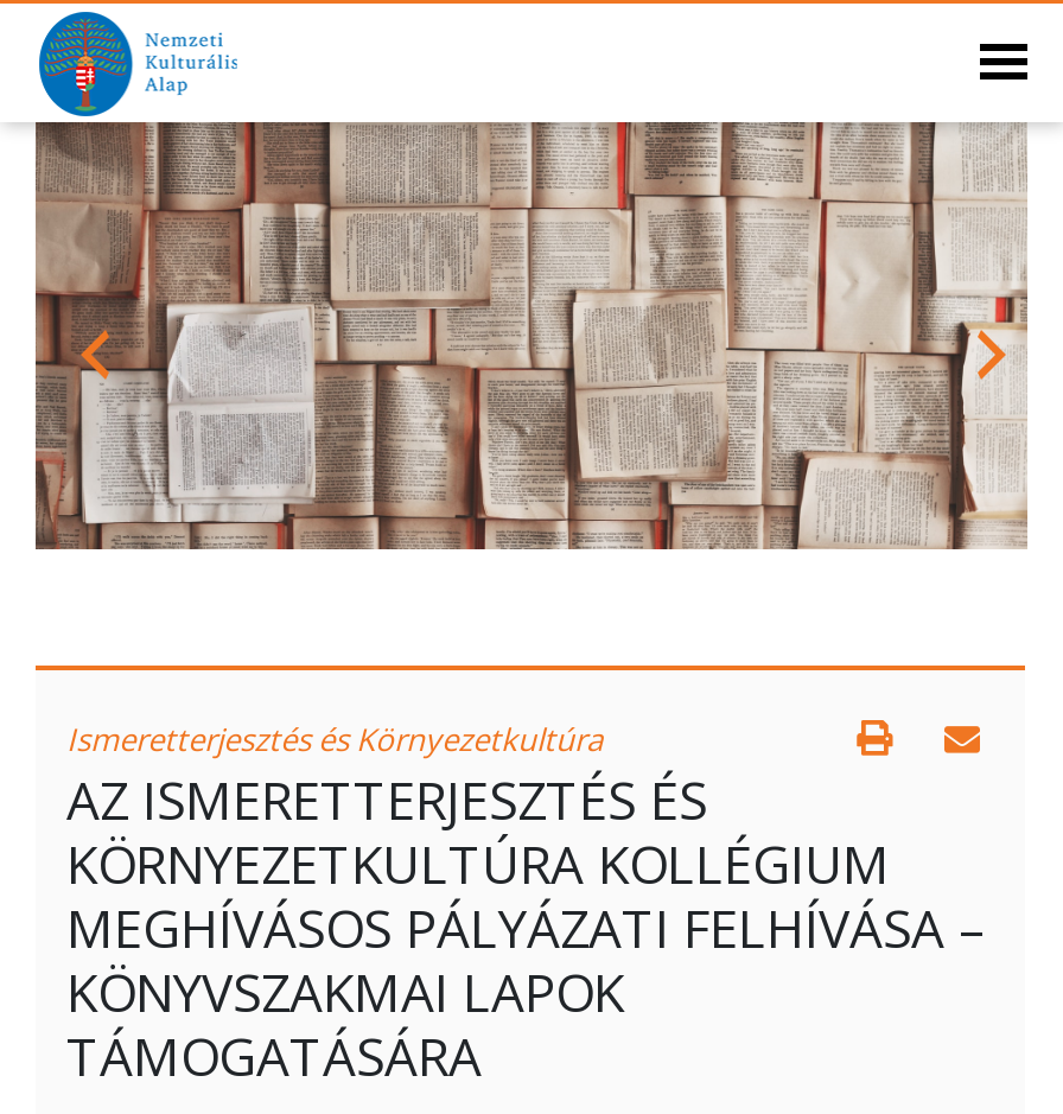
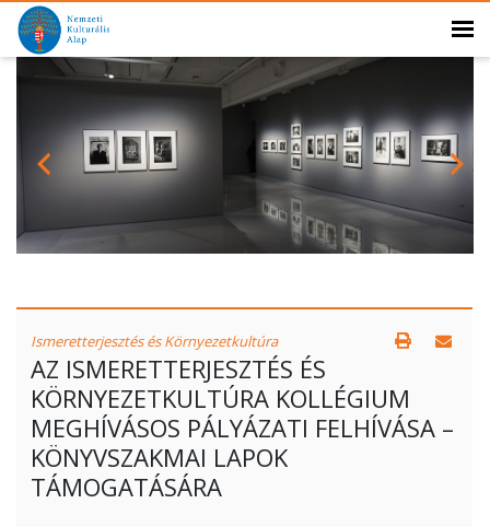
- [image]
+ [image]
